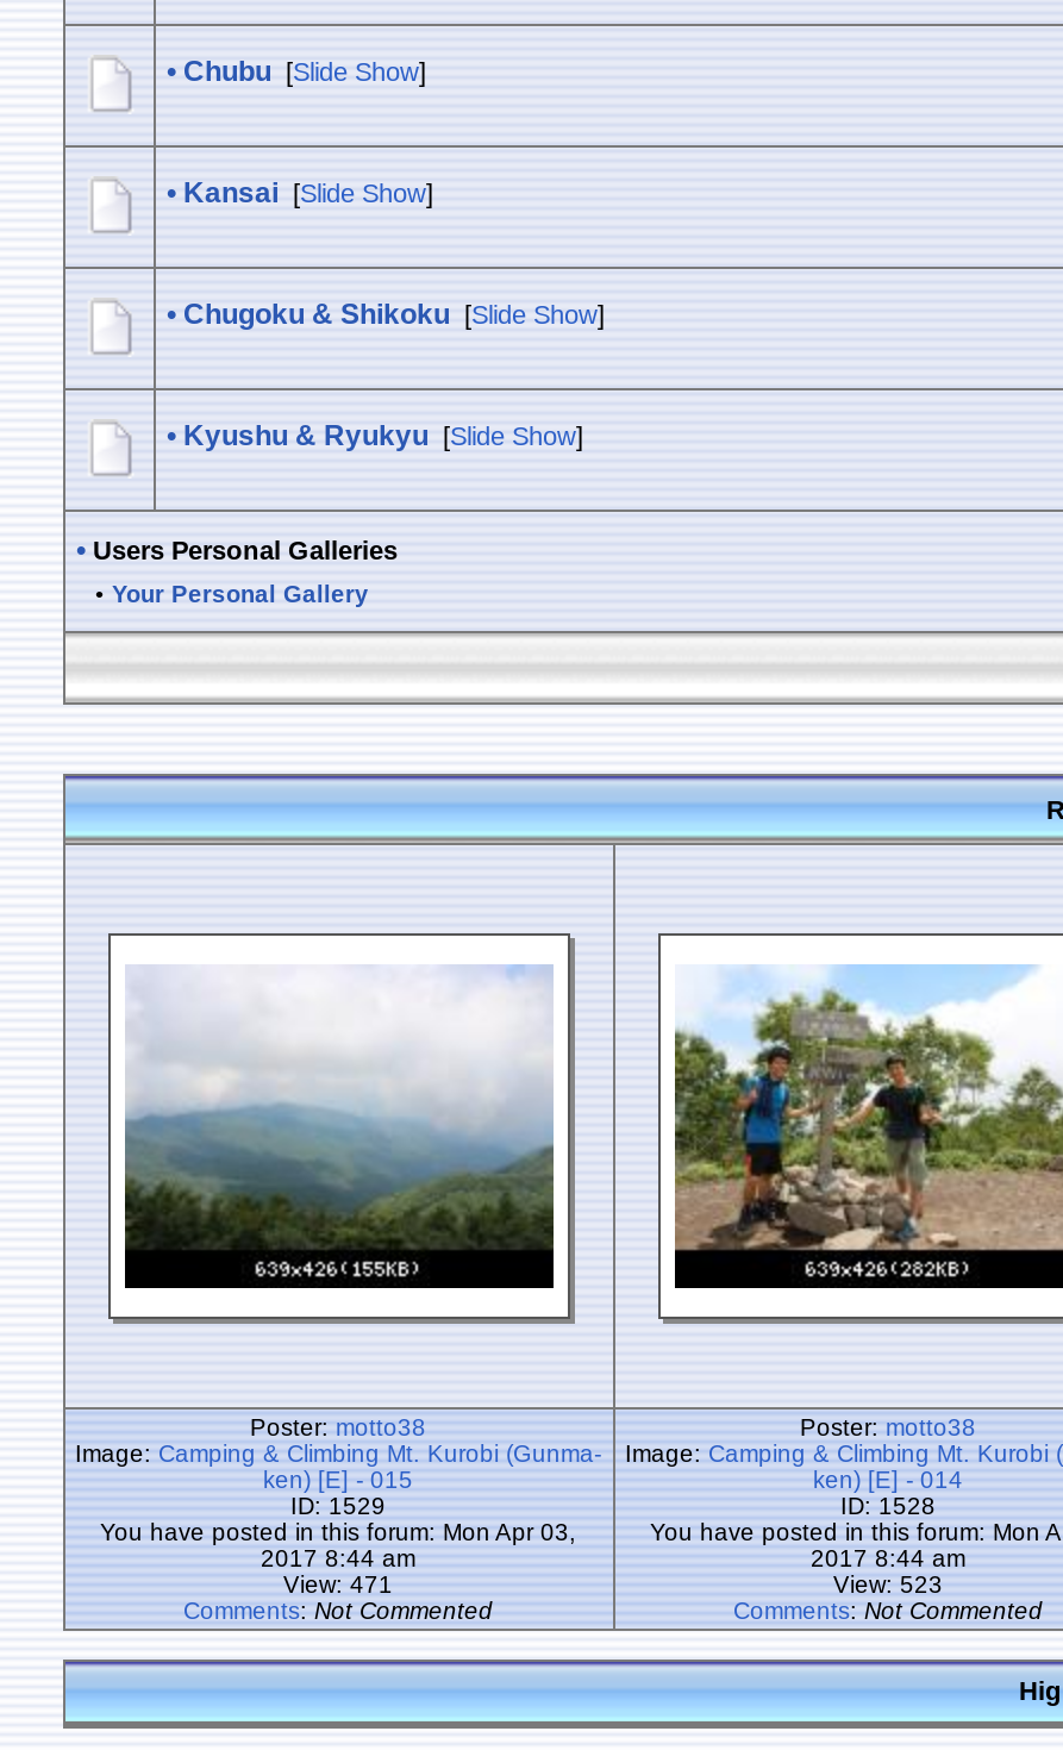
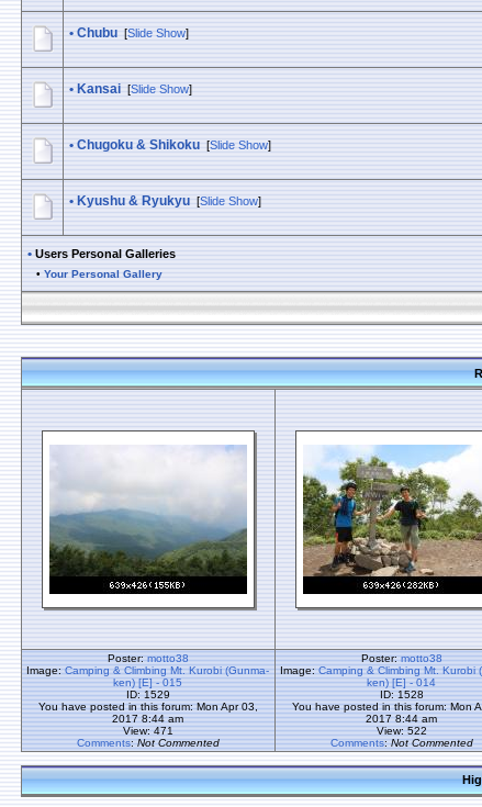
- View: 523
+ View: 522
